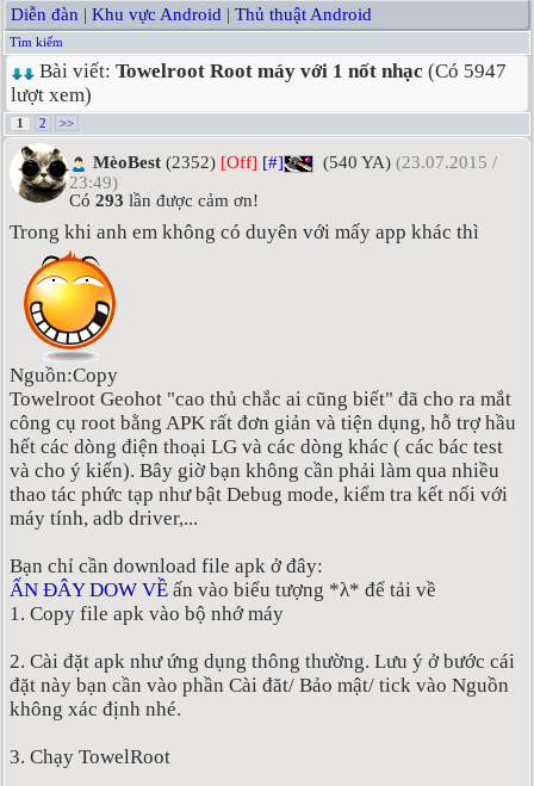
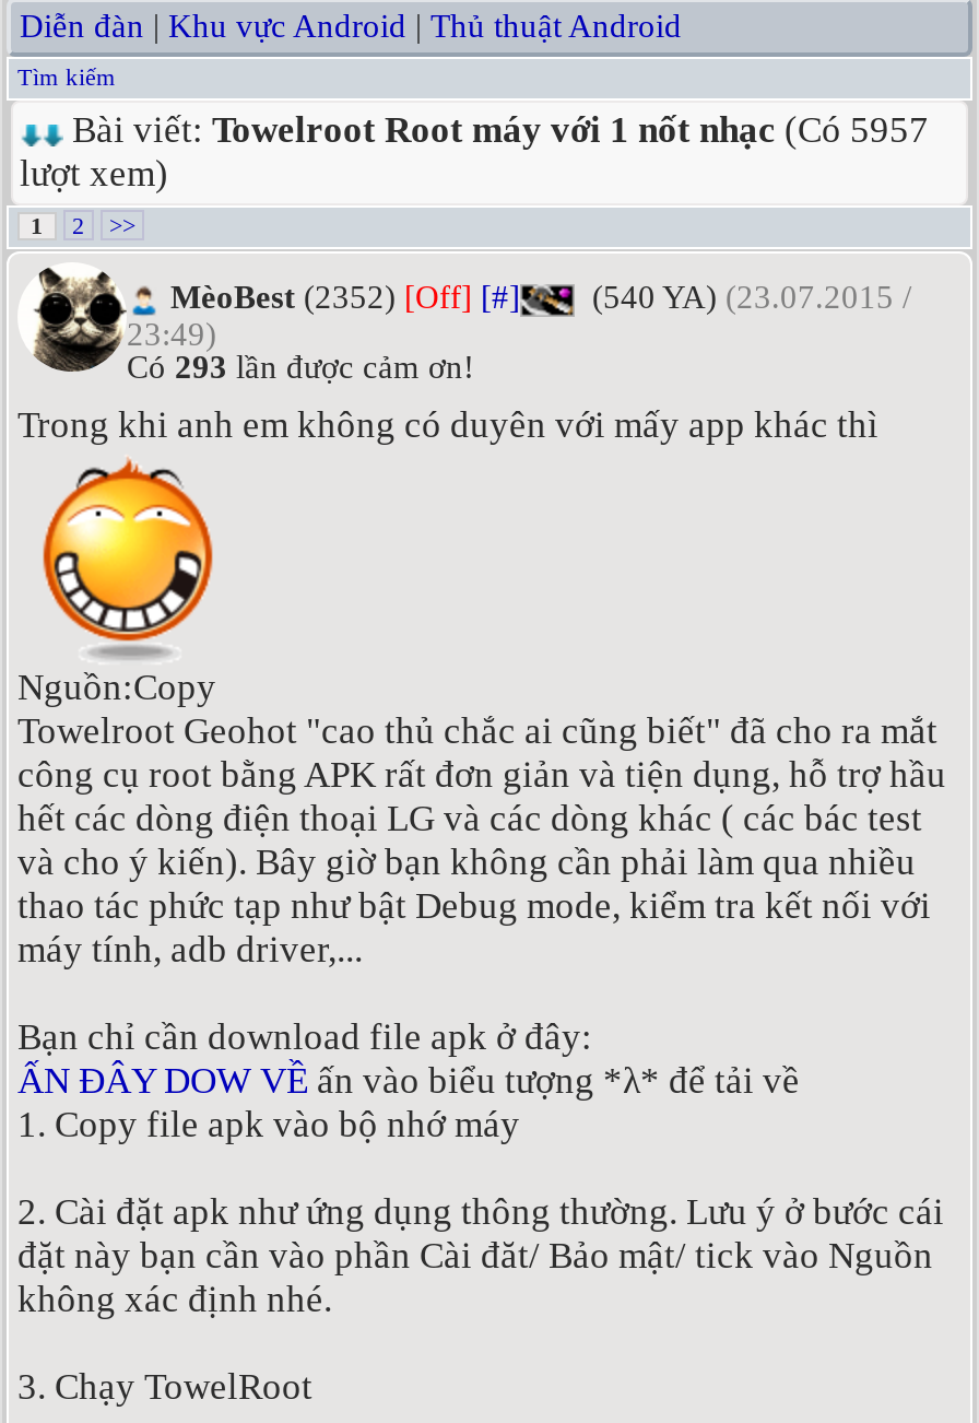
- Bài viết: Towelroot Root máy với 1 nốt nhạc (Có 5947
+ Bài viết: Towelroot Root máy với 1 nốt nhạc (Có 5957
